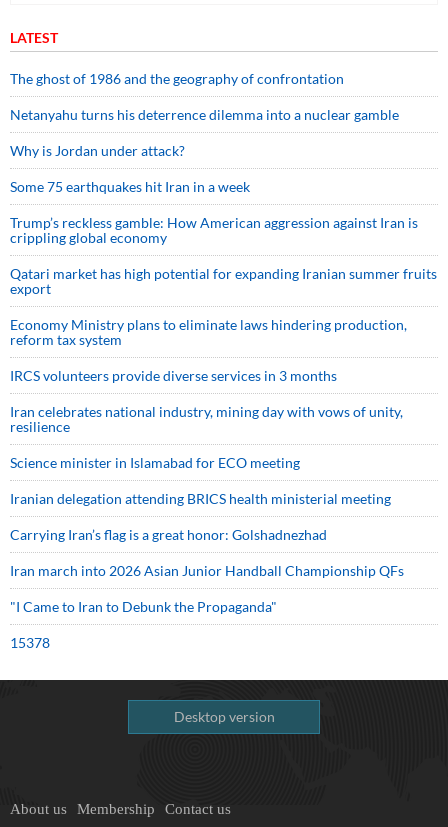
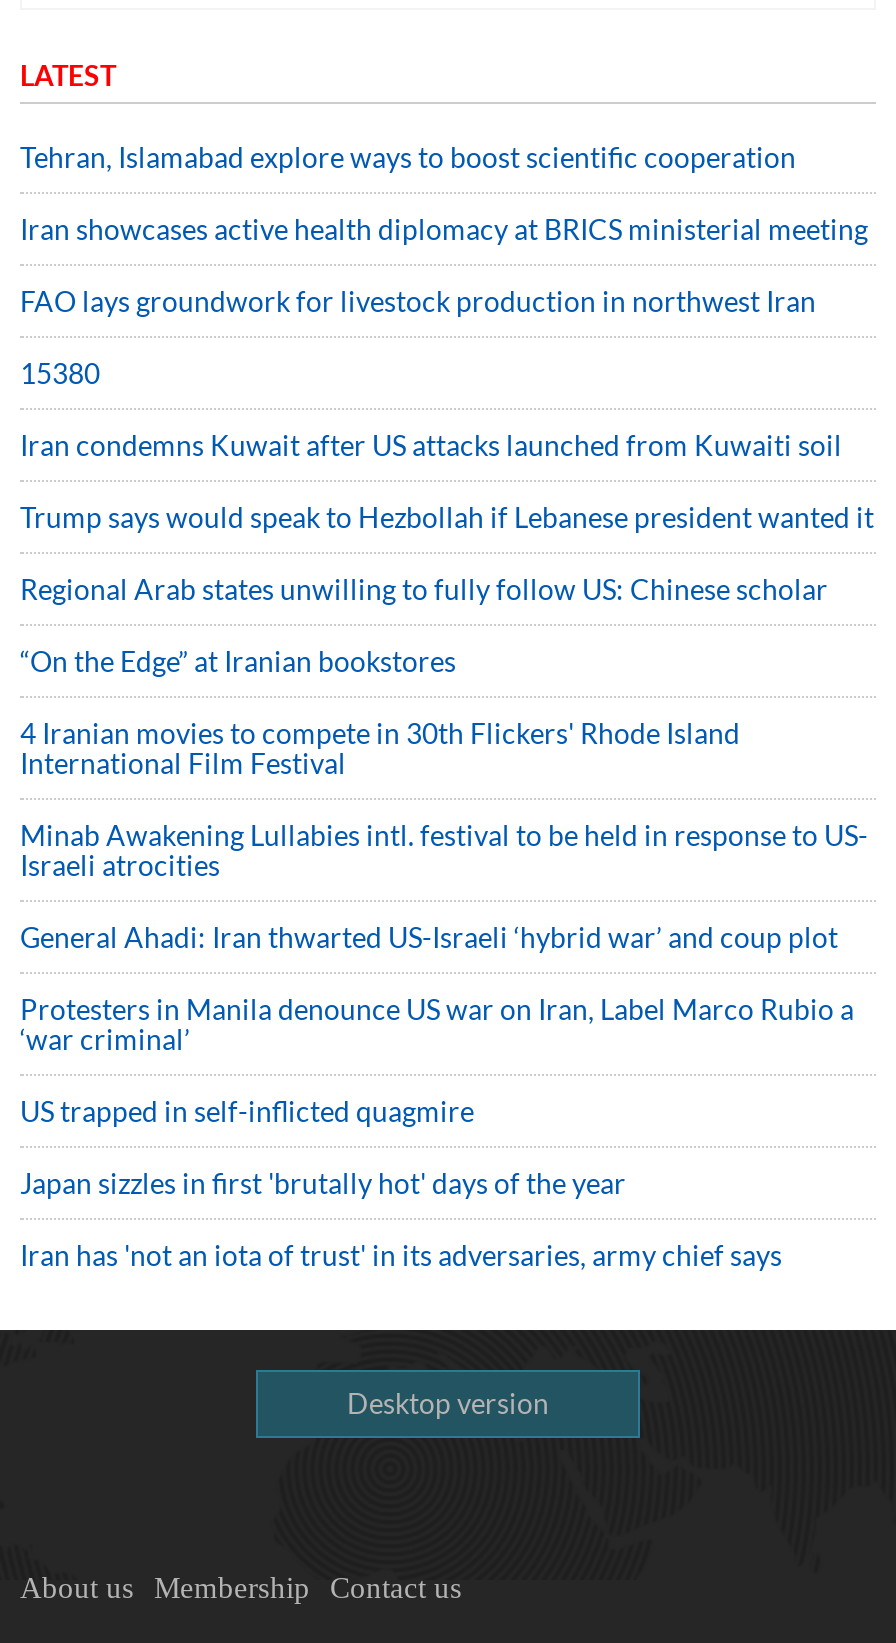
- The ghost of 1986 and the geography of confrontation
+ Tehran, Islamabad explore ways to boost scientific cooperation

- Netanyahu turns his deterrence dilemma into a nuclear gamble
+ Iran showcases active health diplomacy at BRICS ministerial meeting

- Why is Jordan under attack?
+ FAO lays groundwork for livestock production in northwest Iran

- Some 75 earthquakes hit Iran in a week
+ 15380

- Trump’s reckless gamble: How American aggression against Iran is
- crippling global economy
+ Iran condemns Kuwait after US attacks launched from Kuwaiti soil

- Qatari market has high potential for expanding Iranian summer fruits
- export
+ Trump says would speak to Hezbollah if Lebanese president wanted it

- Economy Ministry plans to eliminate laws hindering production,
- reform tax system
+ Regional Arab states unwilling to fully follow US: Chinese scholar

- IRCS volunteers provide diverse services in 3 months
+ “On the Edge” at Iranian bookstores

- Iran celebrates national industry, mining day with vows of unity,
- resilience
+ 4 Iranian movies to compete in 30th Flickers' Rhode Island
+ International Film Festival

- Science minister in Islamabad for ECO meeting
+ Minab Awakening Lullabies intl. festival to be held in response to US-
+ Israeli atrocities

- Iranian delegation attending BRICS health ministerial meeting
+ General Ahadi: Iran thwarted US-Israeli ‘hybrid war’ and coup plot

- Carrying Iran’s flag is a great honor: Golshadnezhad
+ Protesters in Manila denounce US war on Iran, Label Marco Rubio a
+ ‘war criminal’

- Iran march into 2026 Asian Junior Handball Championship QFs
+ US trapped in self-inflicted quagmire

- "I Came to Iran to Debunk the Propaganda"
+ Japan sizzles in first 'brutally hot' days of the year

- 15378
+ Iran has 'not an iota of trust' in its adversaries, army chief says
